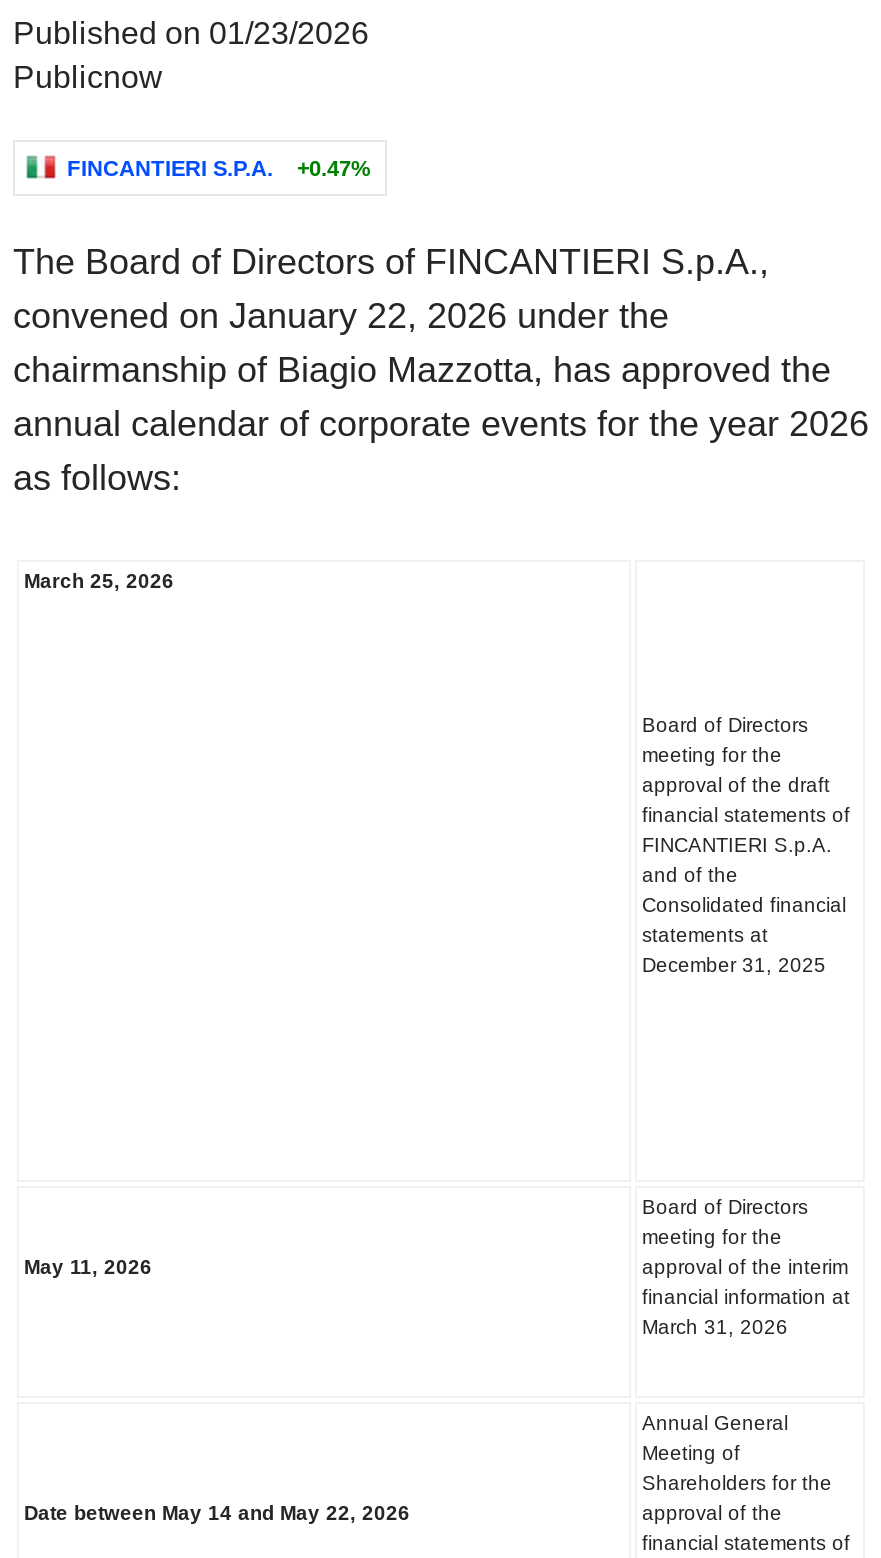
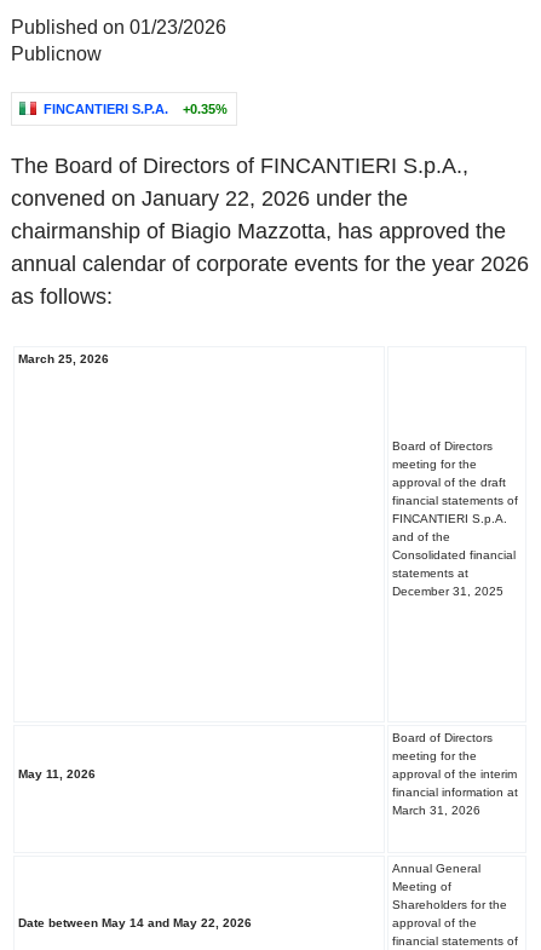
- FINCANTIERI S.P.A. +0.47%
+ FINCANTIERI S.P.A. +0.35%
